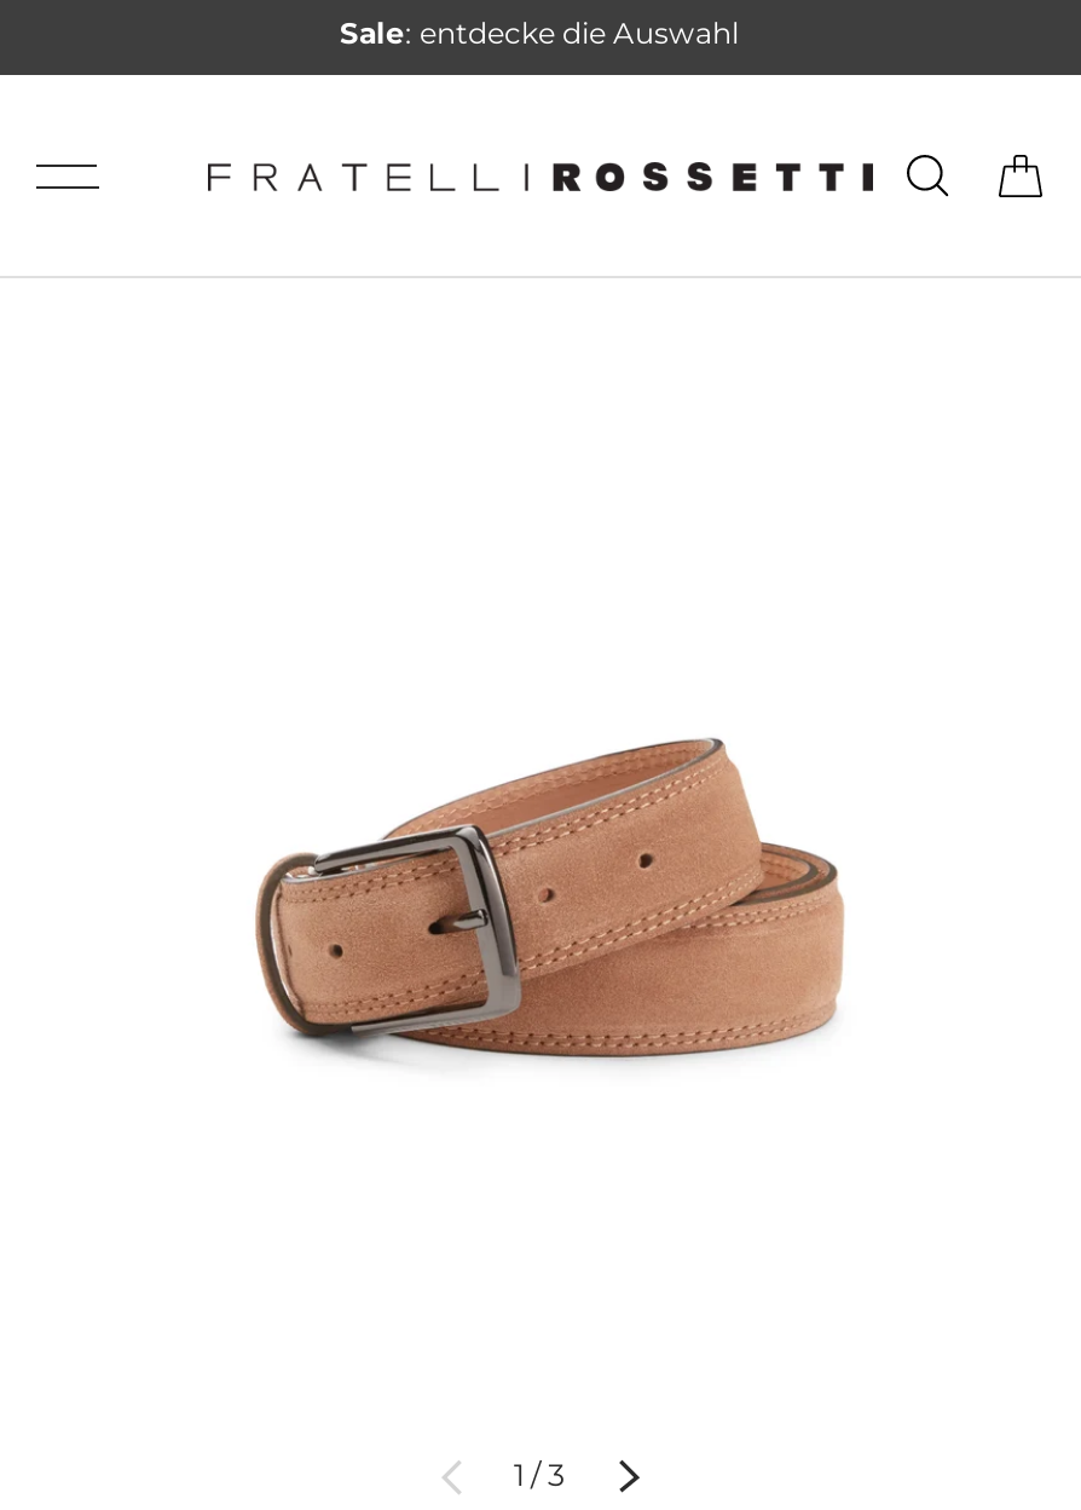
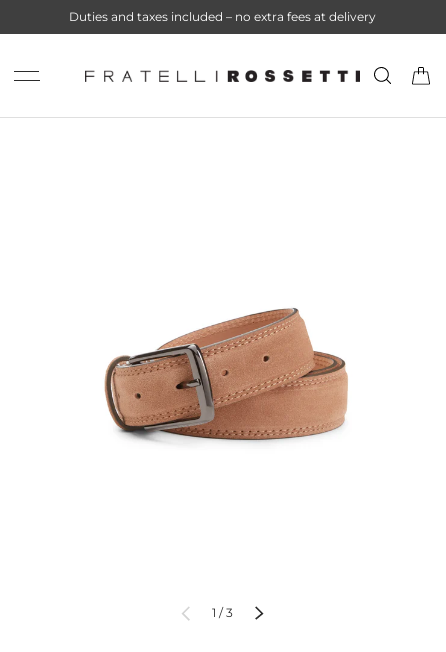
- Sale: entdecke die Auswahl
+ Duties and taxes included – no extra fees at delivery
